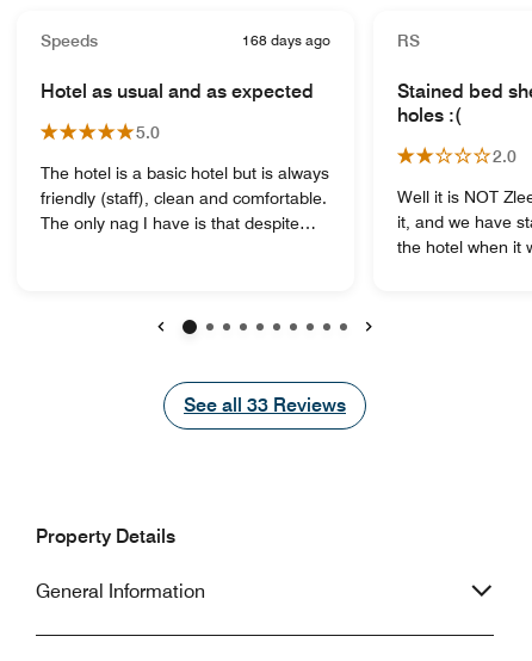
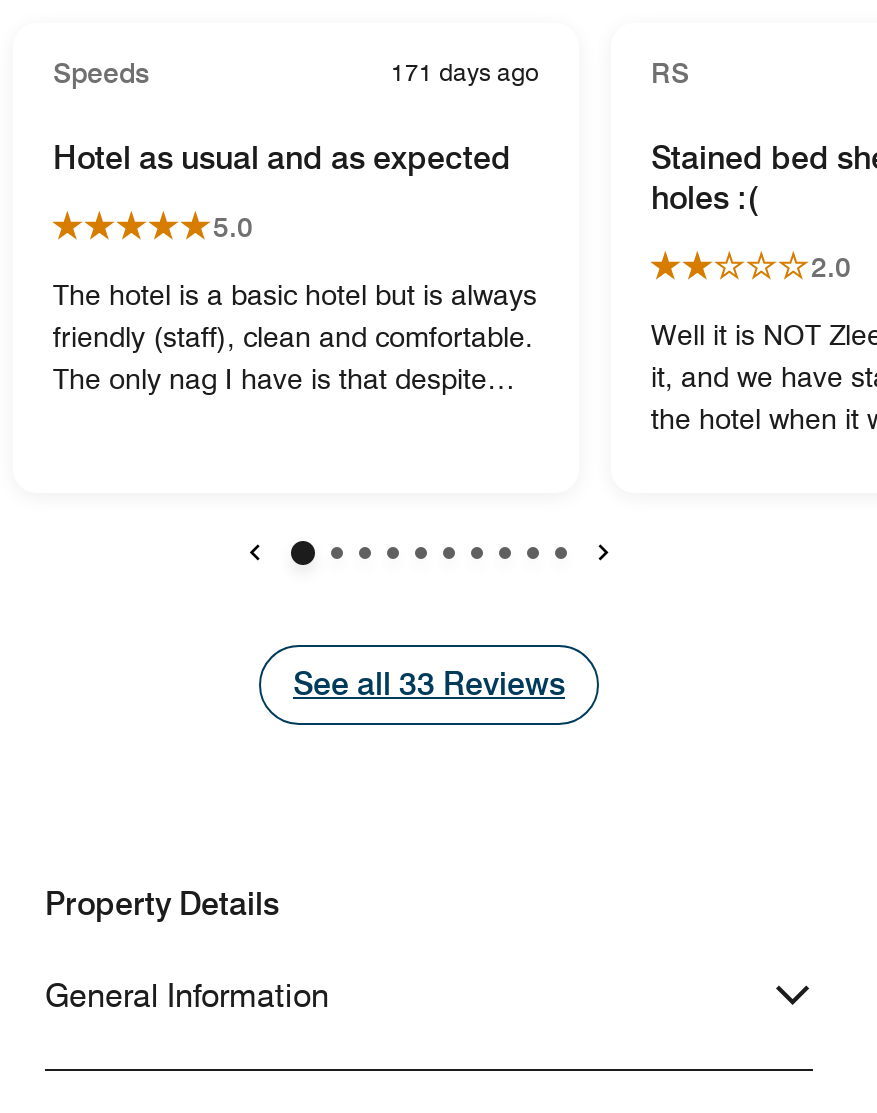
- 168 days ago
+ 171 days ago
